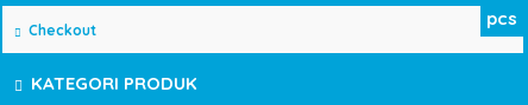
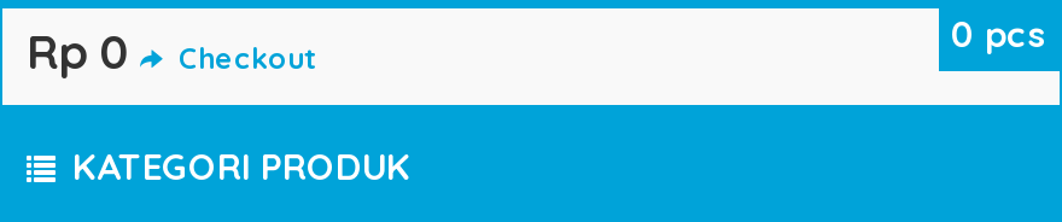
- pcs
+ 0 pcs
+ Rp 0
